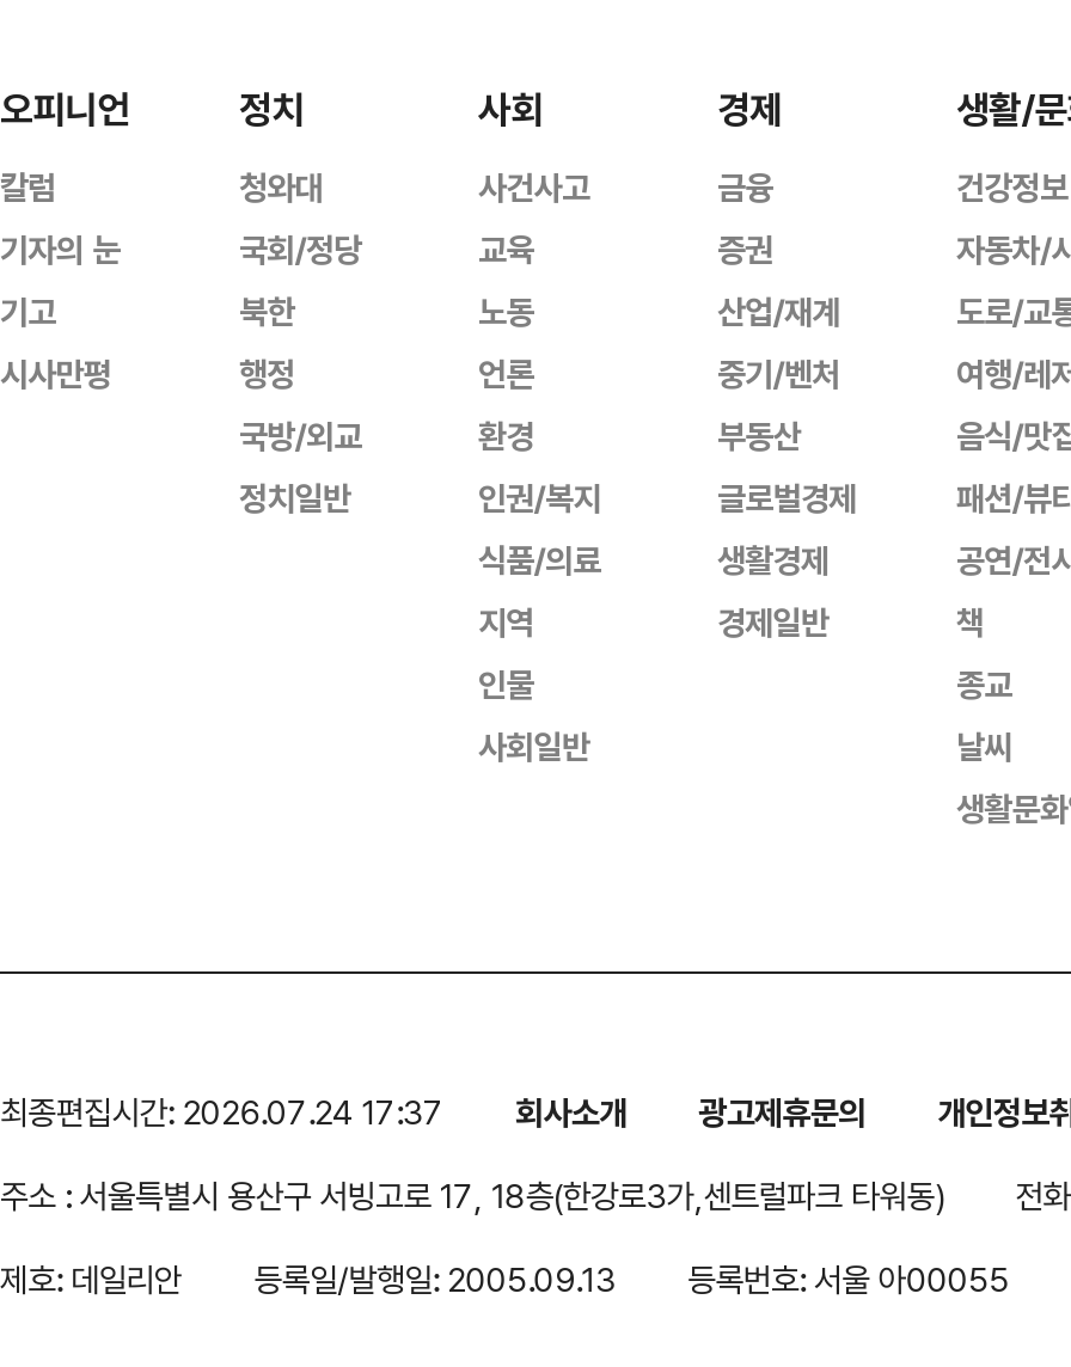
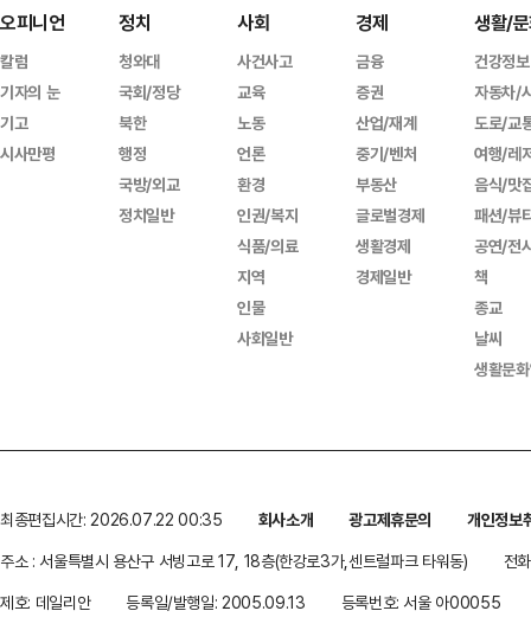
- 최종편집시간: 2026.07.24 17:37
+ 최종편집시간: 2026.07.22 00:35
